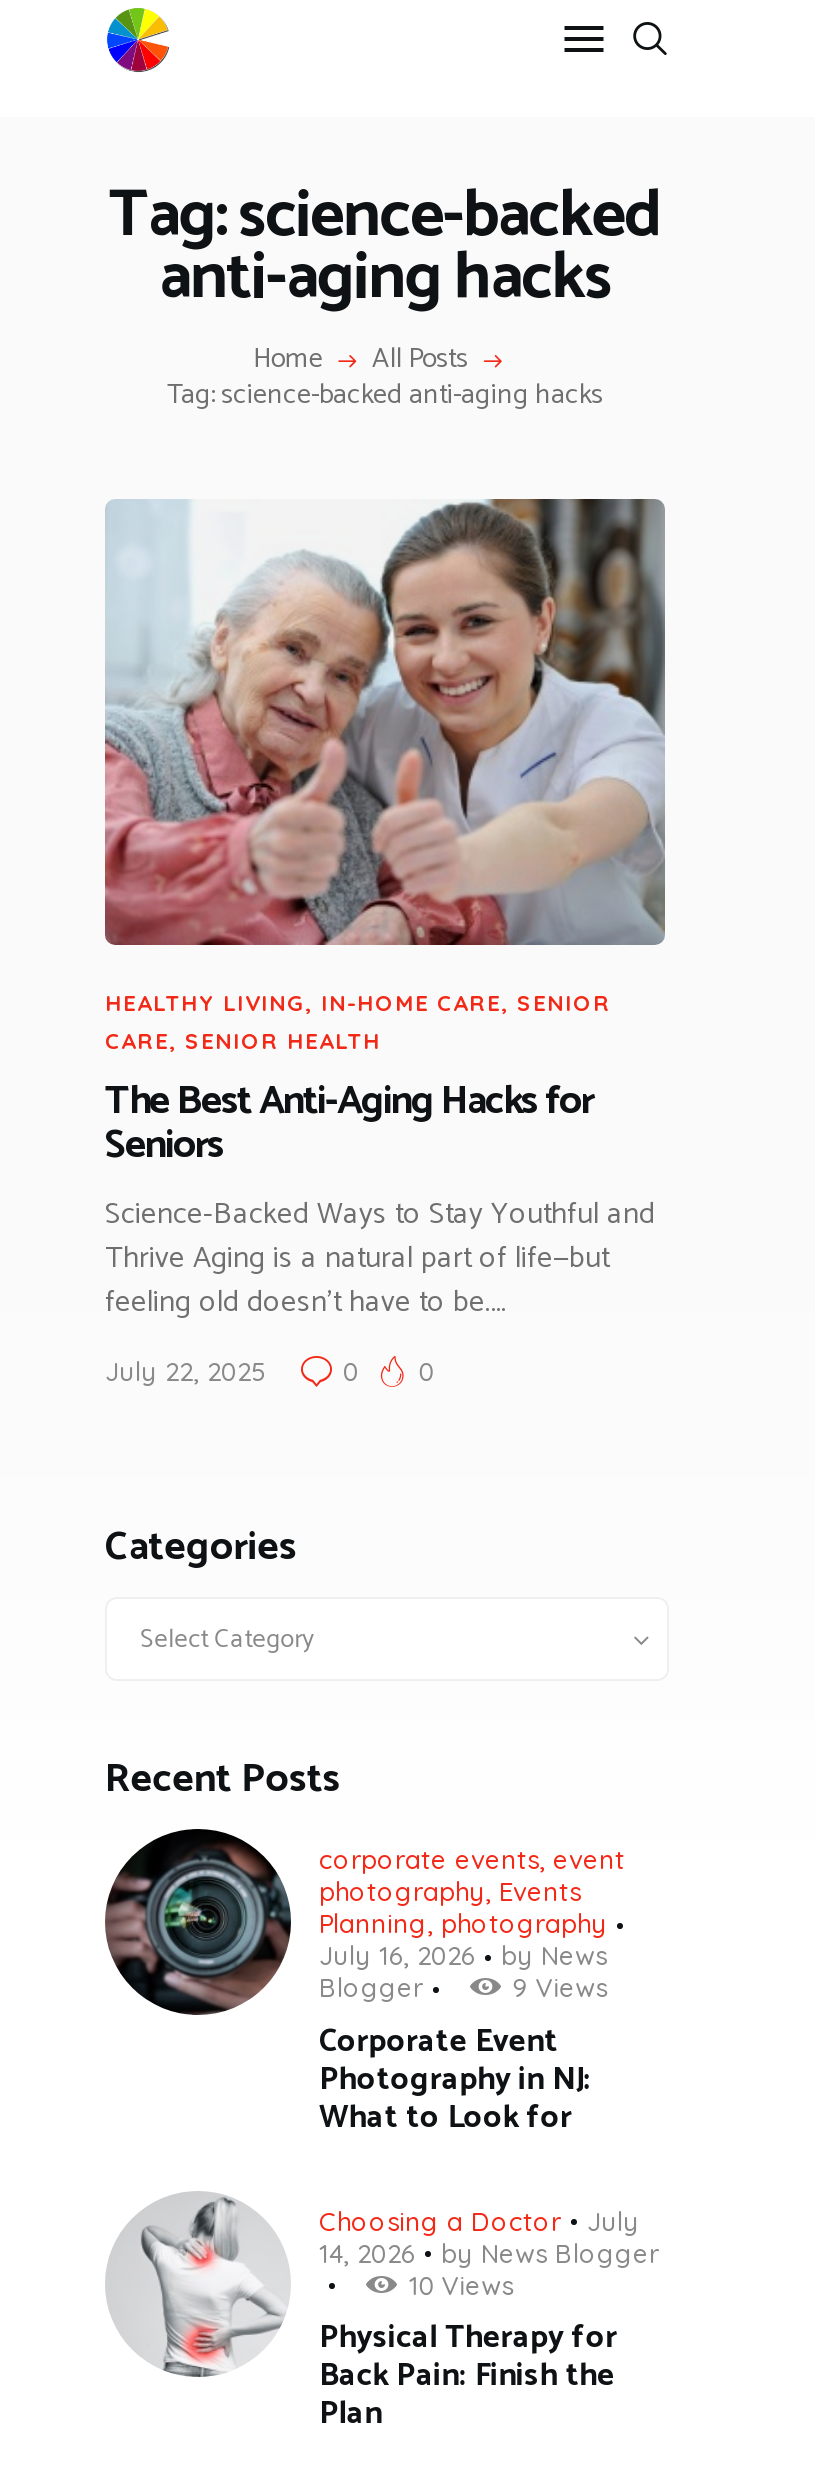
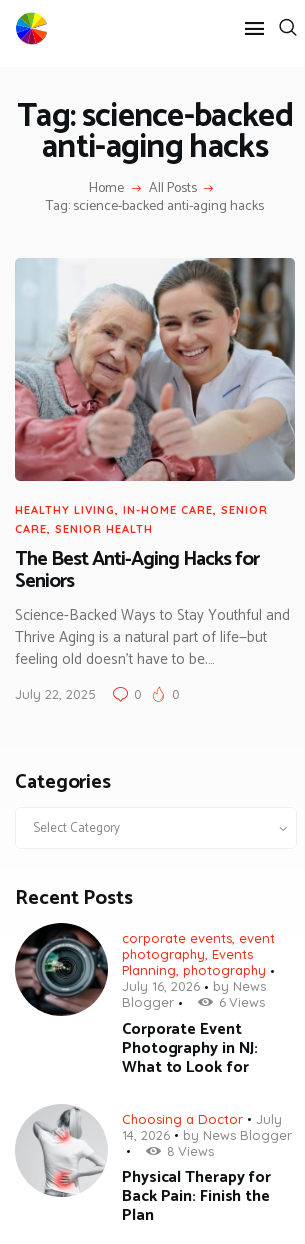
- 9 Views
+ 6 Views

- 10 Views
+ 8 Views
